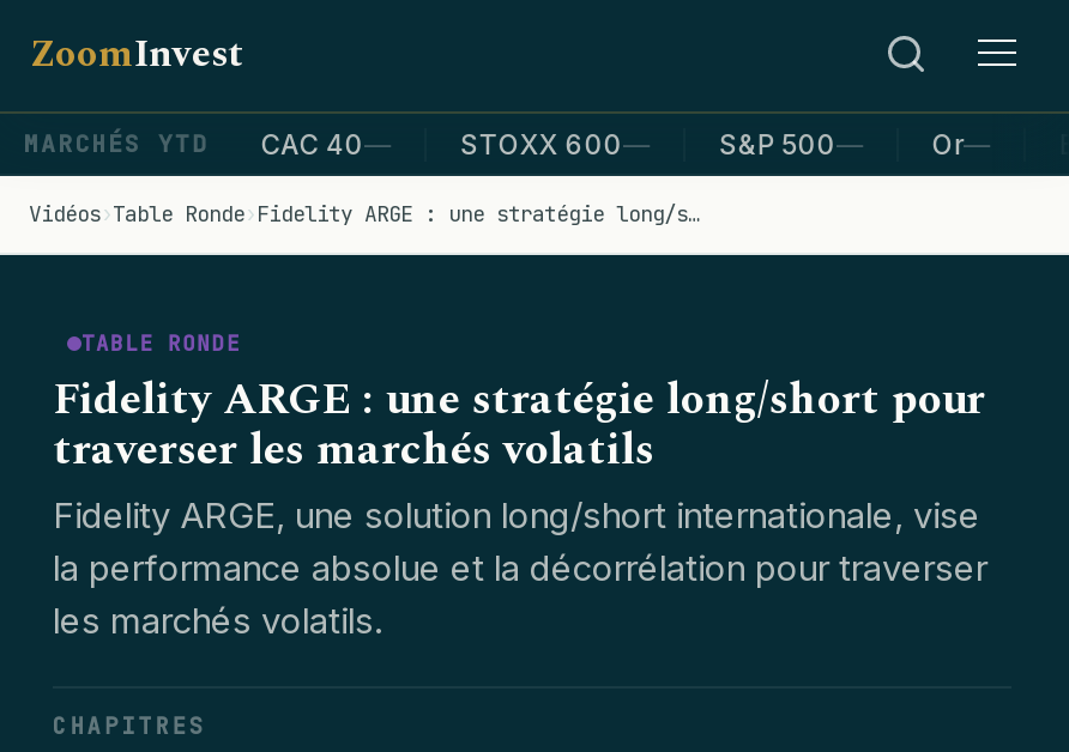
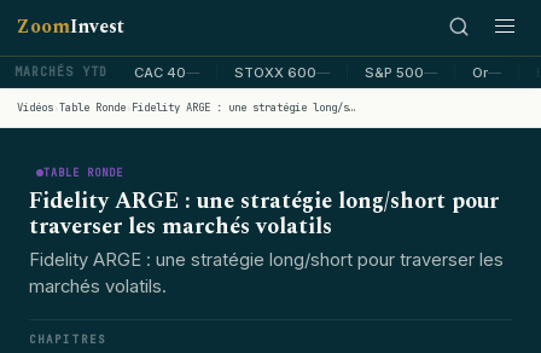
- Fidelity ARGE, une solution long/short internationale, vise
- la performance absolue et la décorrélation pour traverser
- les marchés volatils.
+ Fidelity ARGE : une stratégie long/short pour traverser les
+ marchés volatils.
